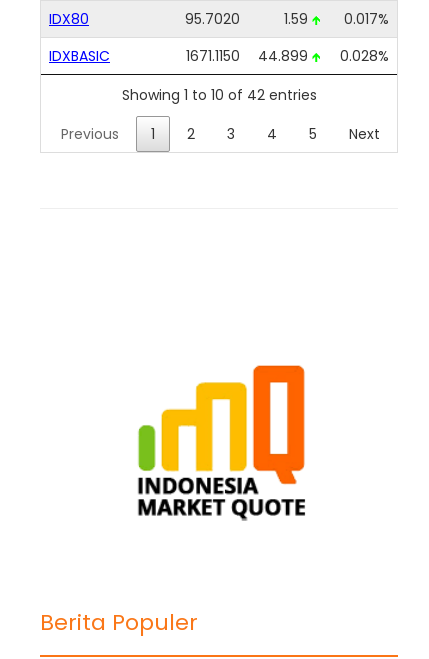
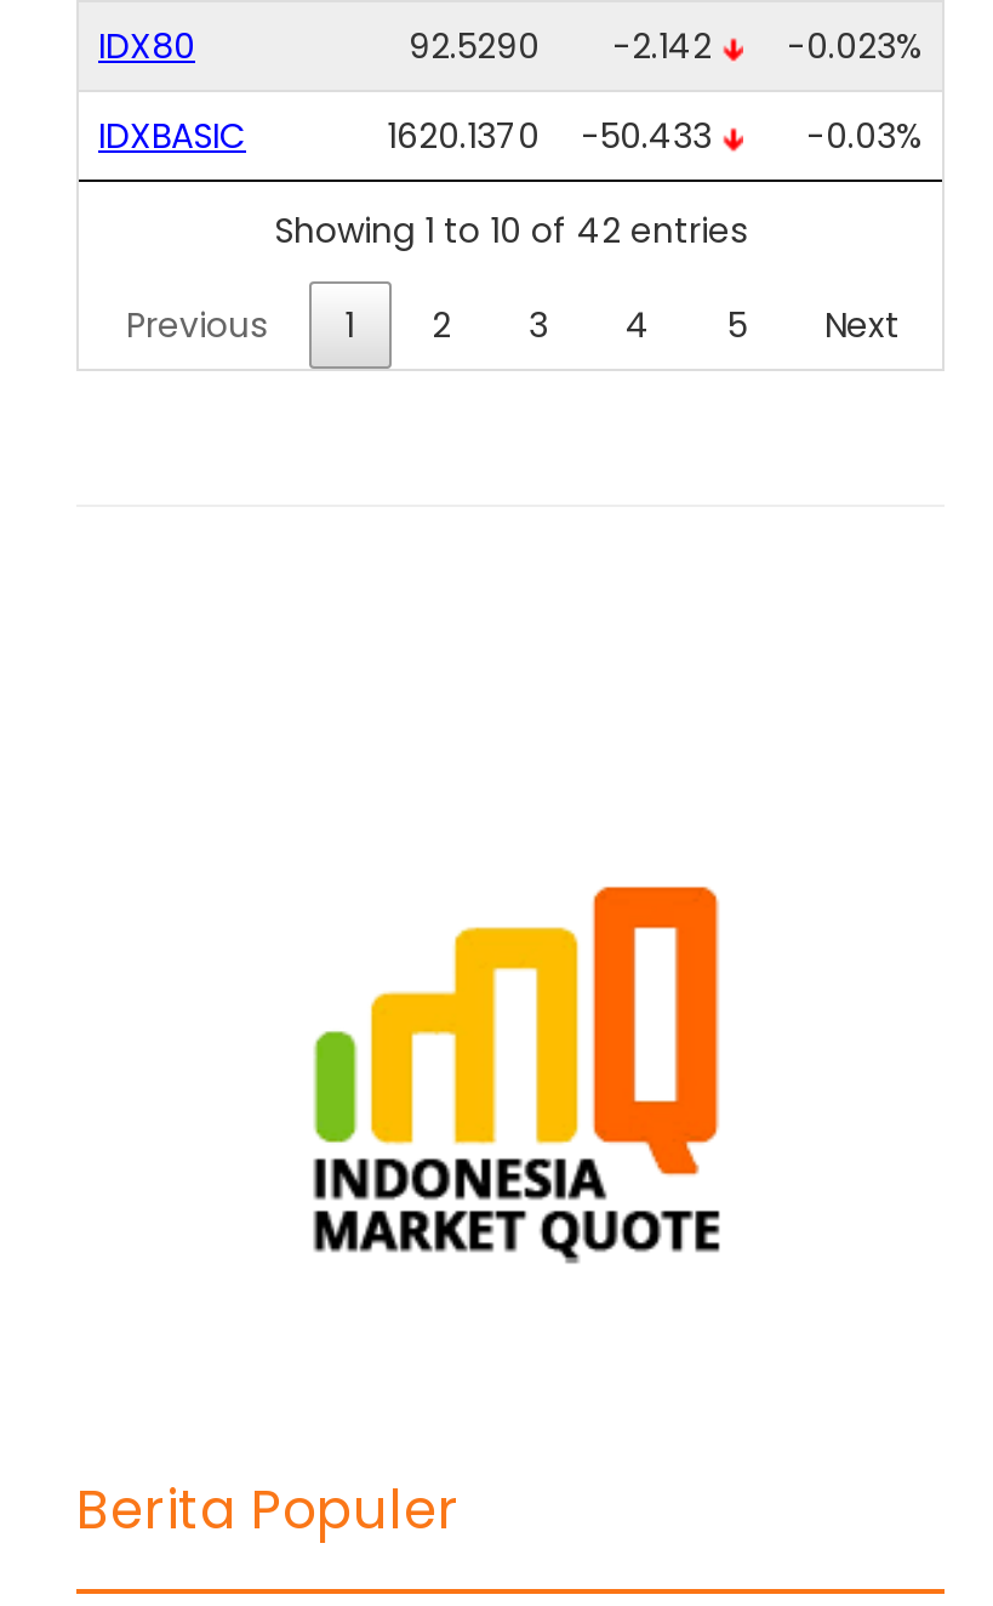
- 95.7020
+ 92.5290

- 1.59
+ -2.142

- 0.017%
+ -0.023%

- 1671.1150
+ 1620.1370

- 44.899
+ -50.433

- 0.028%
+ -0.03%
